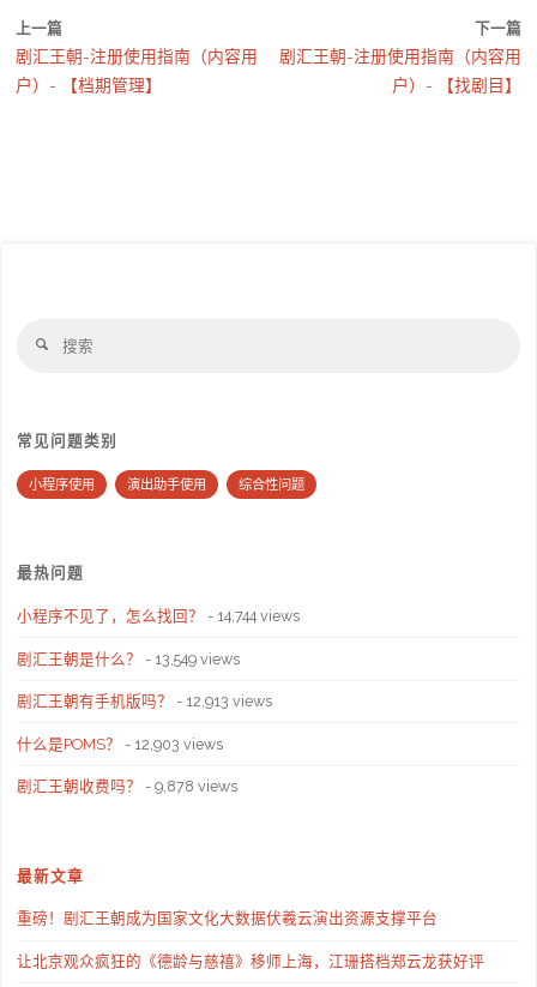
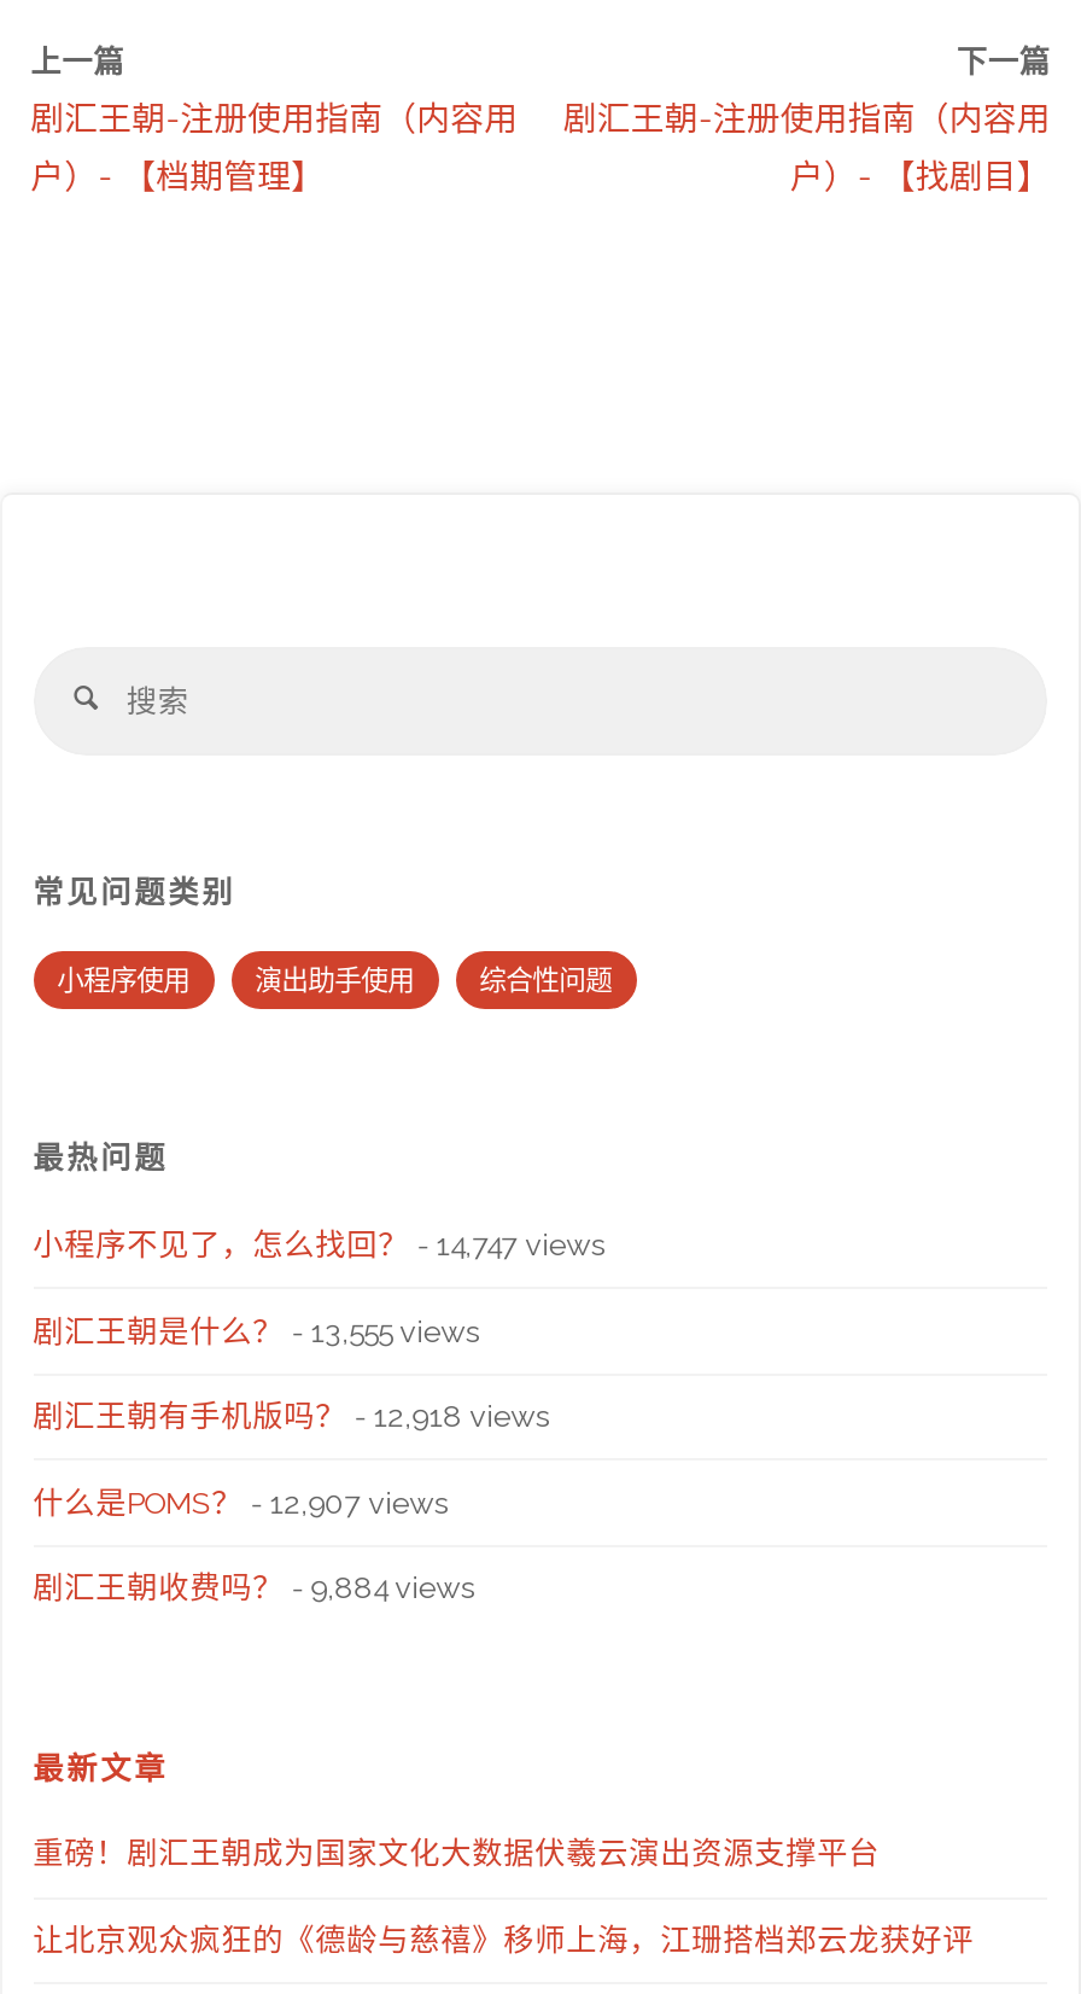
- 小程序不见了，怎么找回？- 14,744 views
+ 小程序不见了，怎么找回？- 14,747 views

- 剧汇王朝是什么？- 13,549 views
+ 剧汇王朝是什么？- 13,555 views

- 剧汇王朝有手机版吗？- 12,913 views
+ 剧汇王朝有手机版吗？- 12,918 views

- 什么是POMS？- 12,903 views
+ 什么是POMS？- 12,907 views

- 剧汇王朝收费吗？- 9,878 views
+ 剧汇王朝收费吗？- 9,884 views
